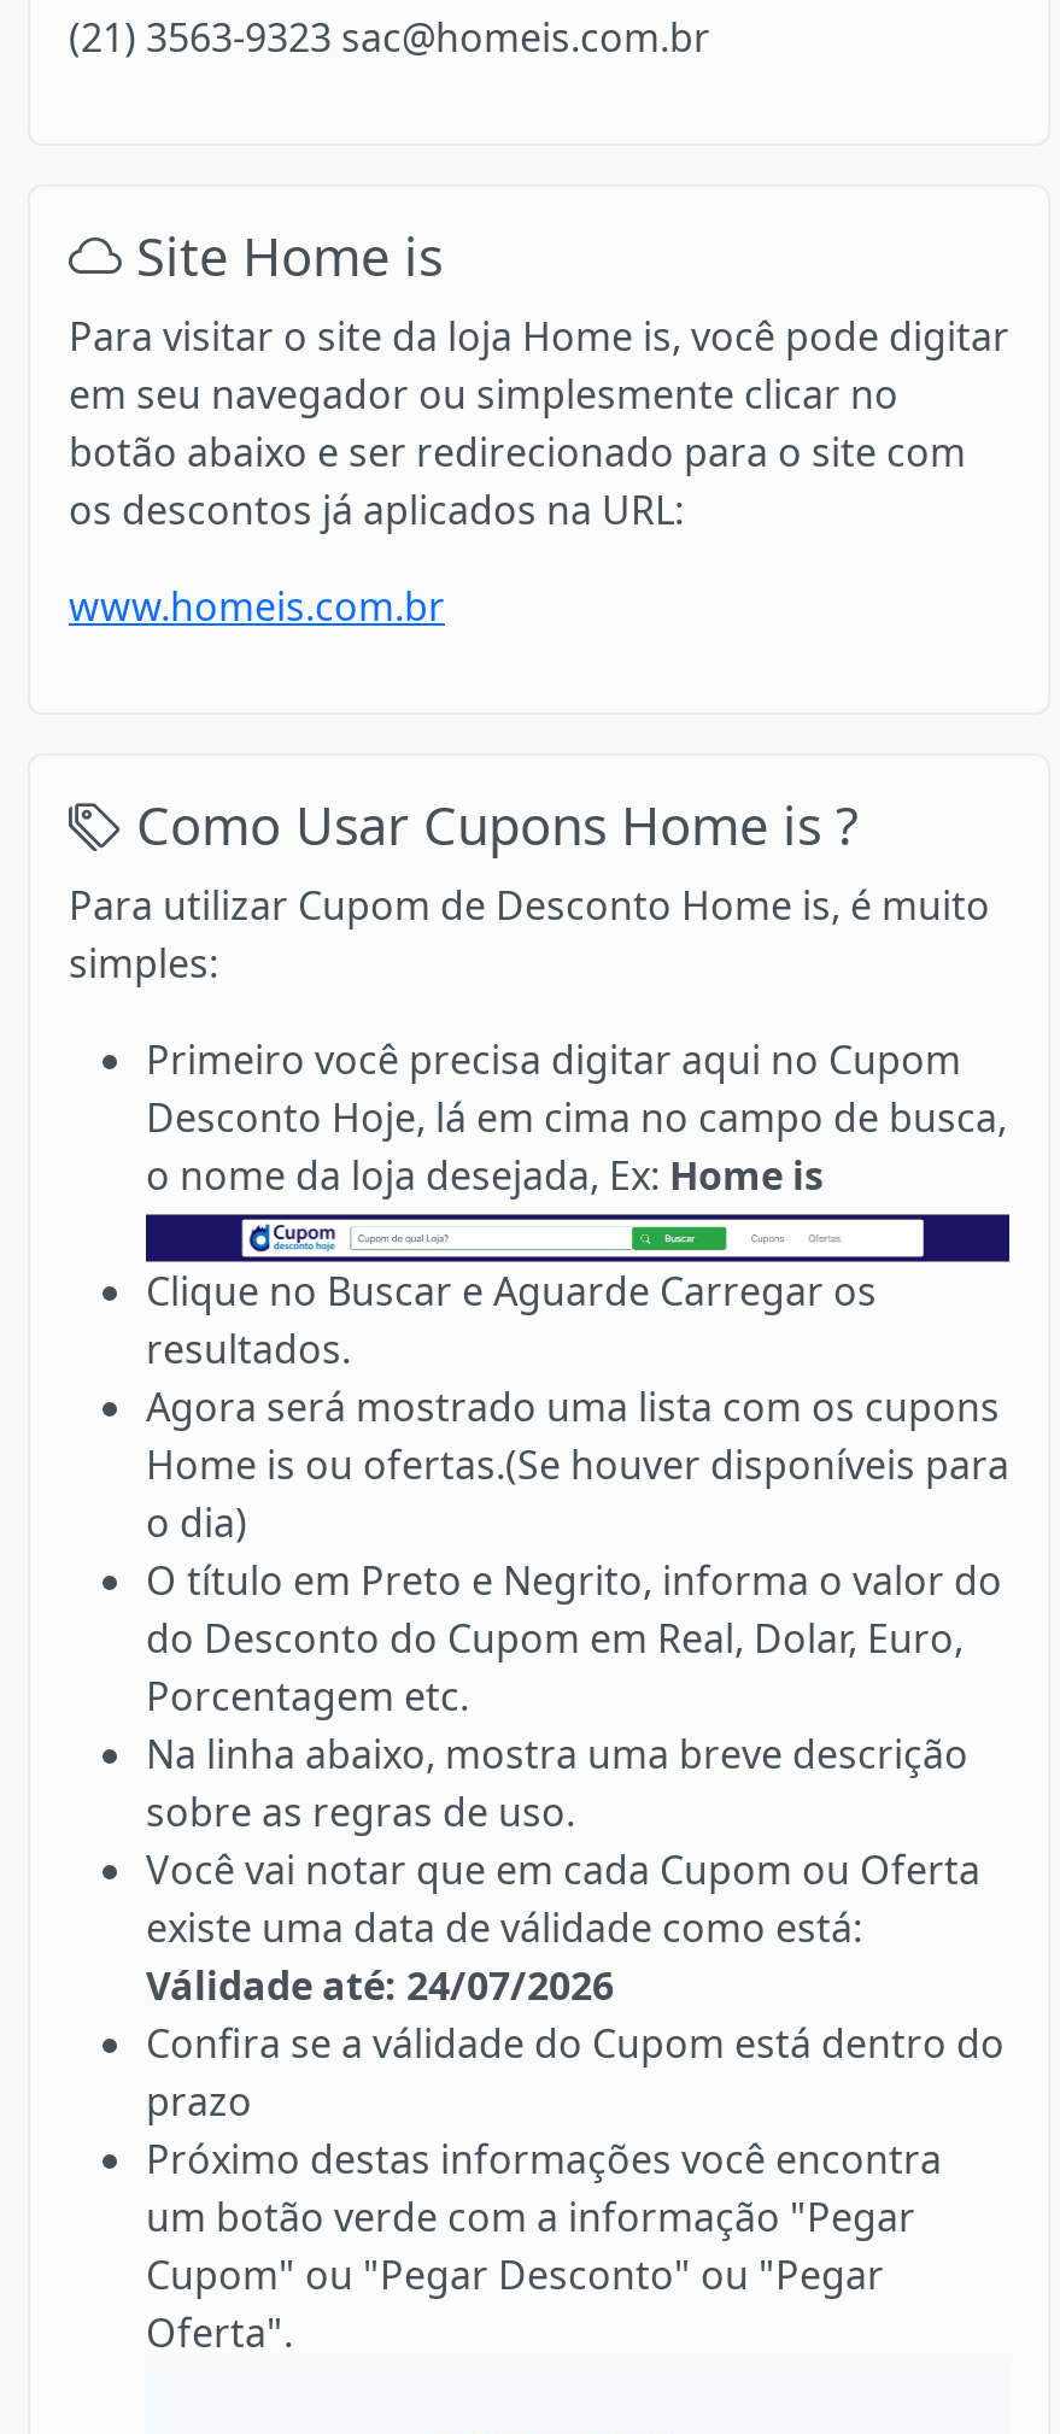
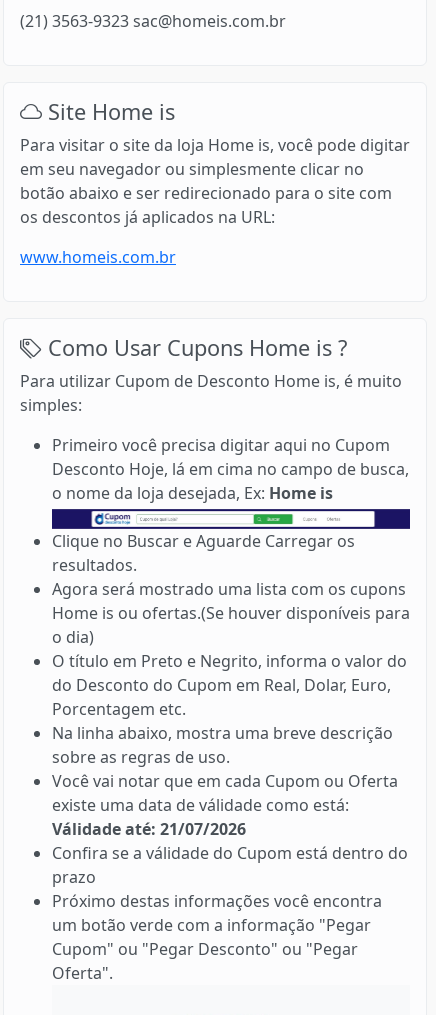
- Válidade até: 24/07/2026
+ Válidade até: 21/07/2026
